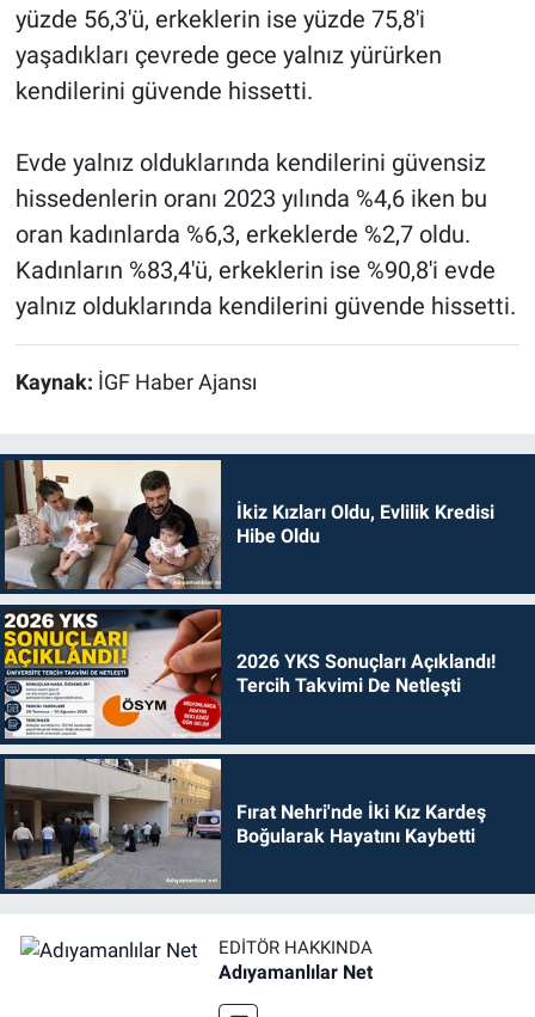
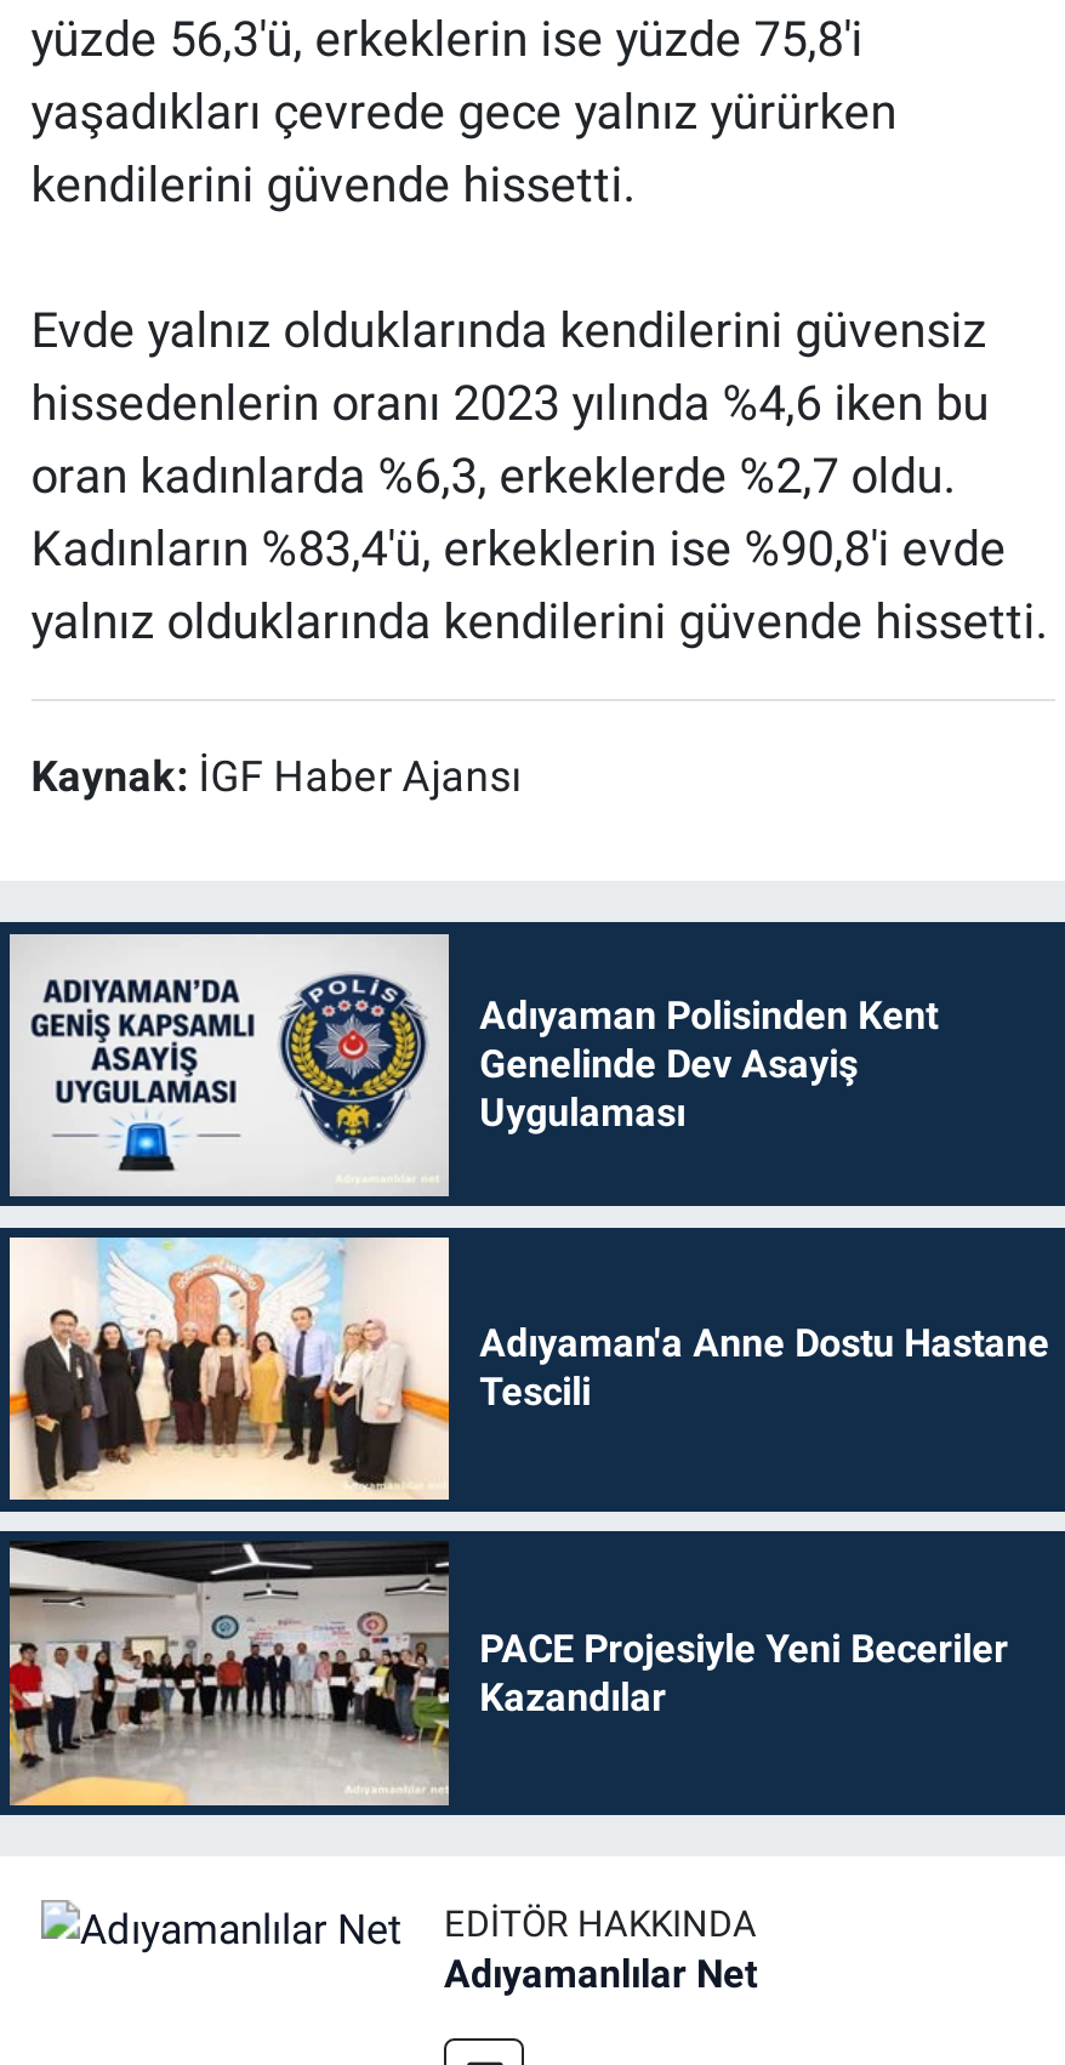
- [image]
- İkiz Kızları Oldu, Evlilik Kredisi
- Hibe Oldu
+ [image]
+ Adıyaman Polisinden Kent
+ Genelinde Dev Asayiş
+ Uygulaması

- [image]
- 2026 YKS Sonuçları Açıklandı!
- Tercih Takvimi De Netleşti
+ [image]
+ Adıyaman'a Anne Dostu Hastane
+ Tescili

- [image]
- Fırat Nehri'nde İki Kız Kardeş
- Boğularak Hayatını Kaybetti
+ [image]
+ PACE Projesiyle Yeni Beceriler
+ Kazandılar
